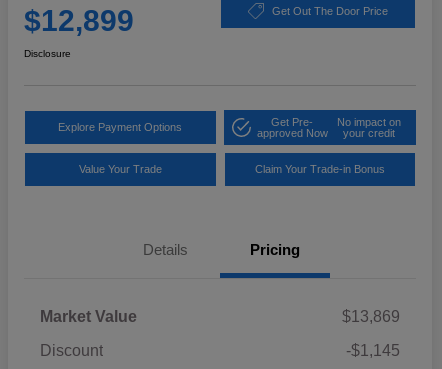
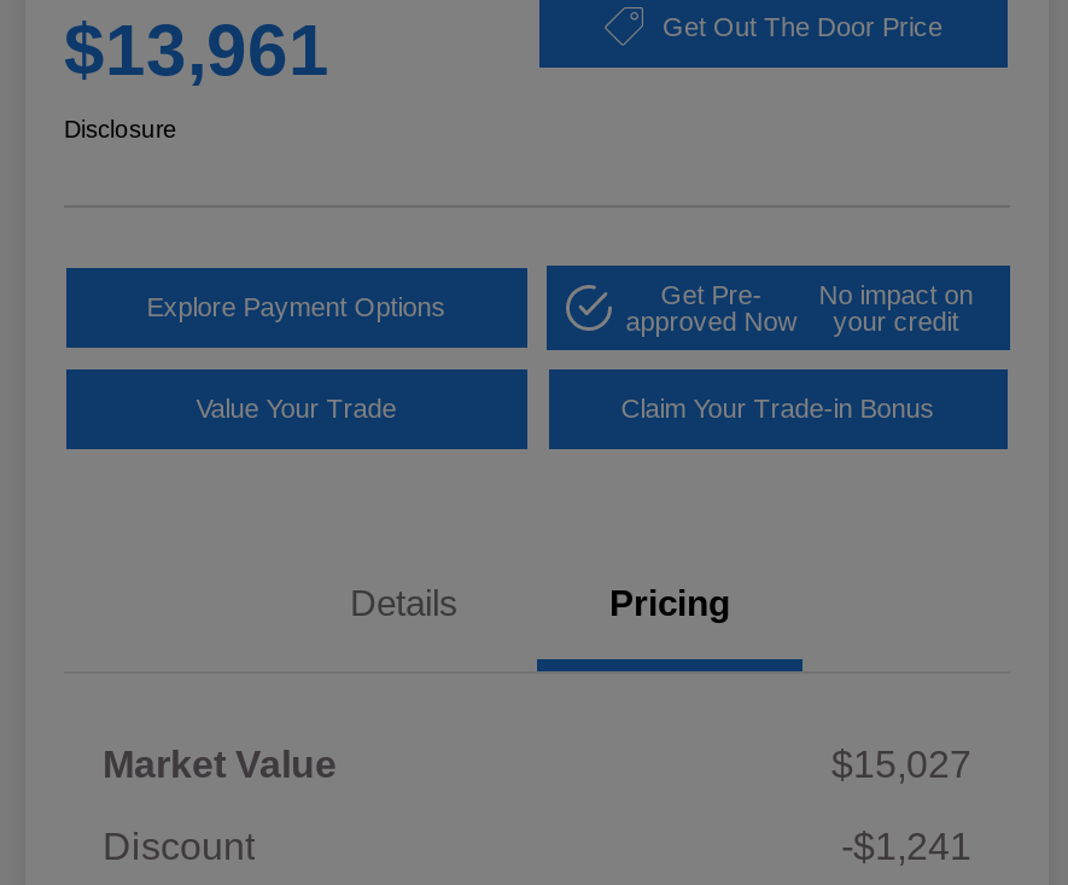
- $12,899
+ $13,961

- $13,869
+ $15,027

- -$1,145
+ -$1,241
